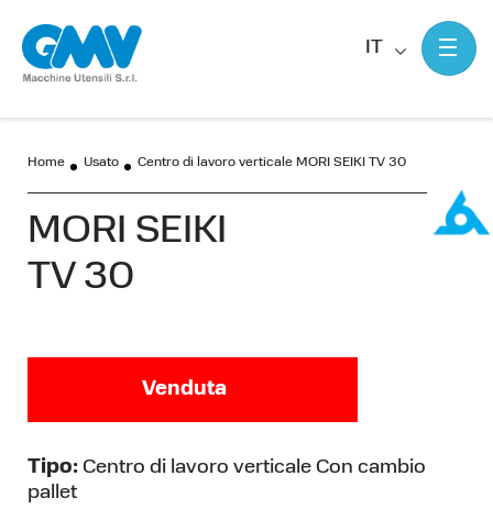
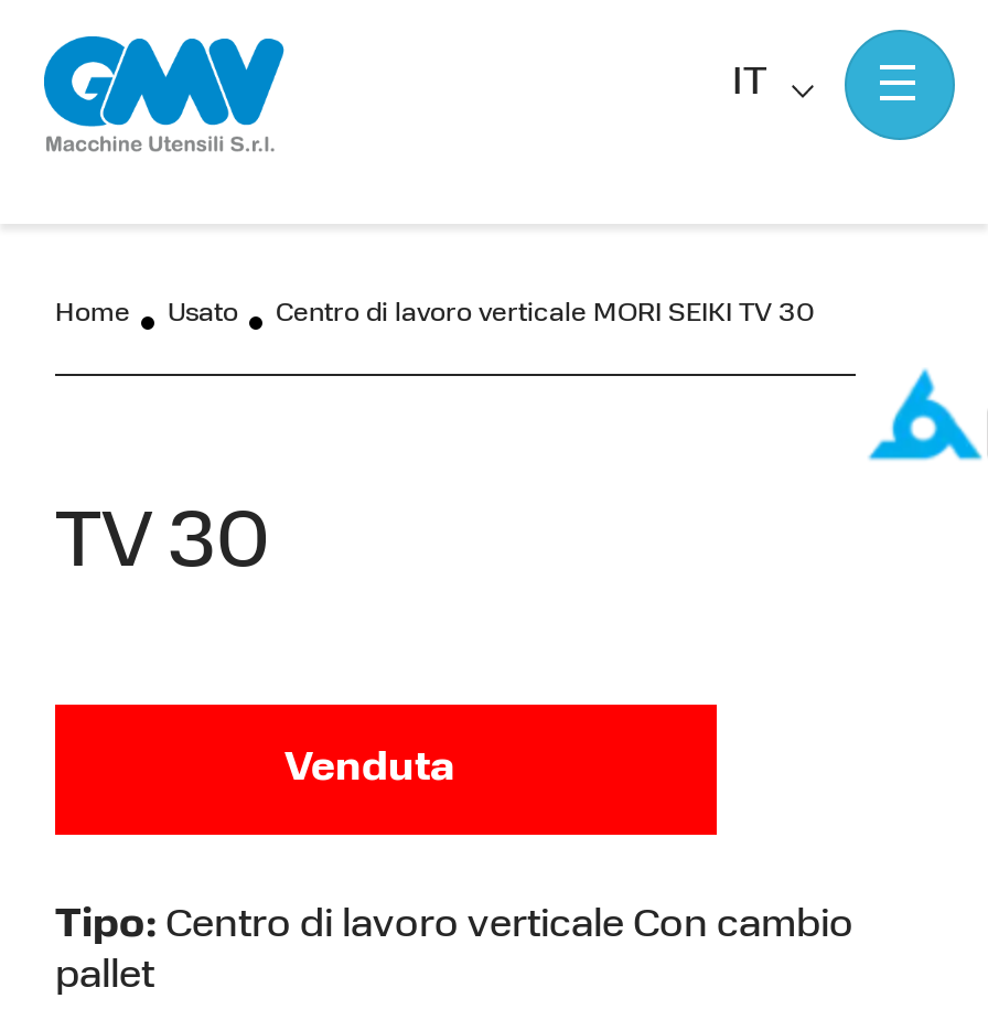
- MORI SEIKI
